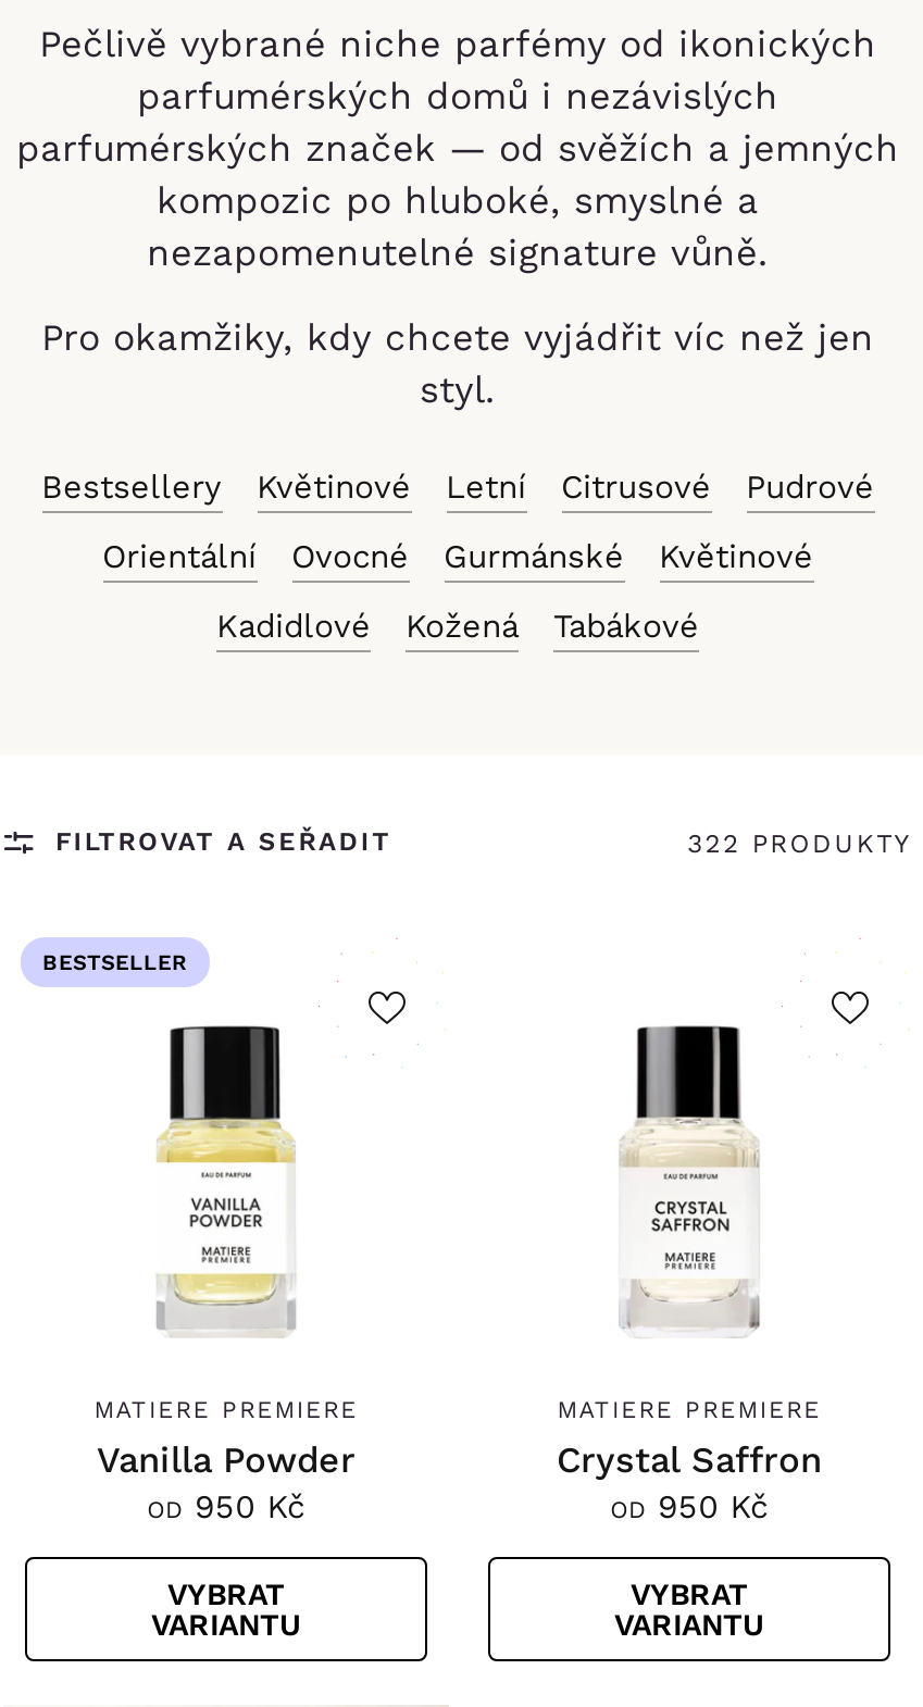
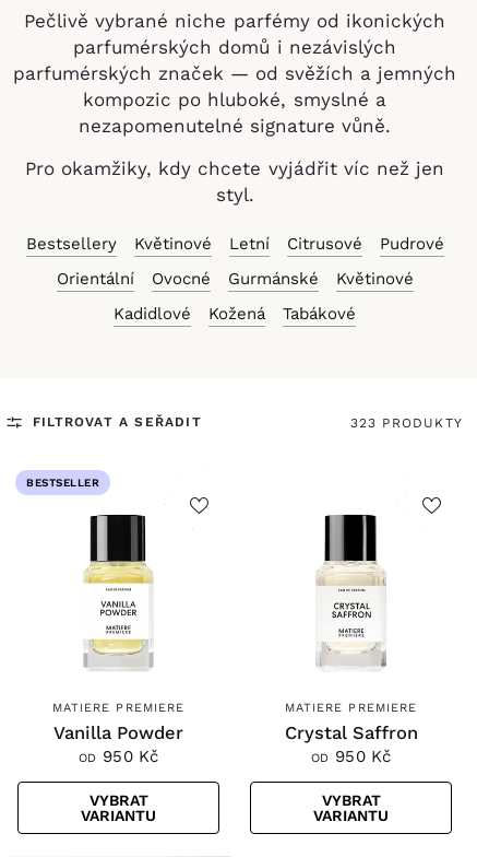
- 322 PRODUKTY
+ 323 PRODUKTY
